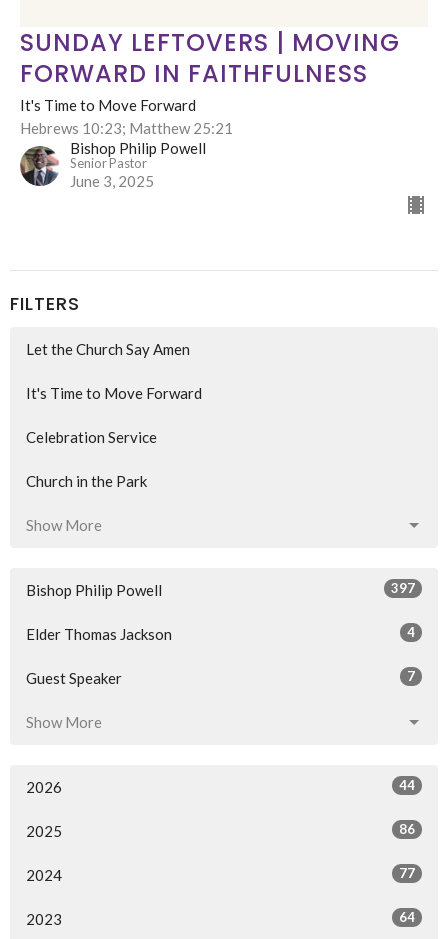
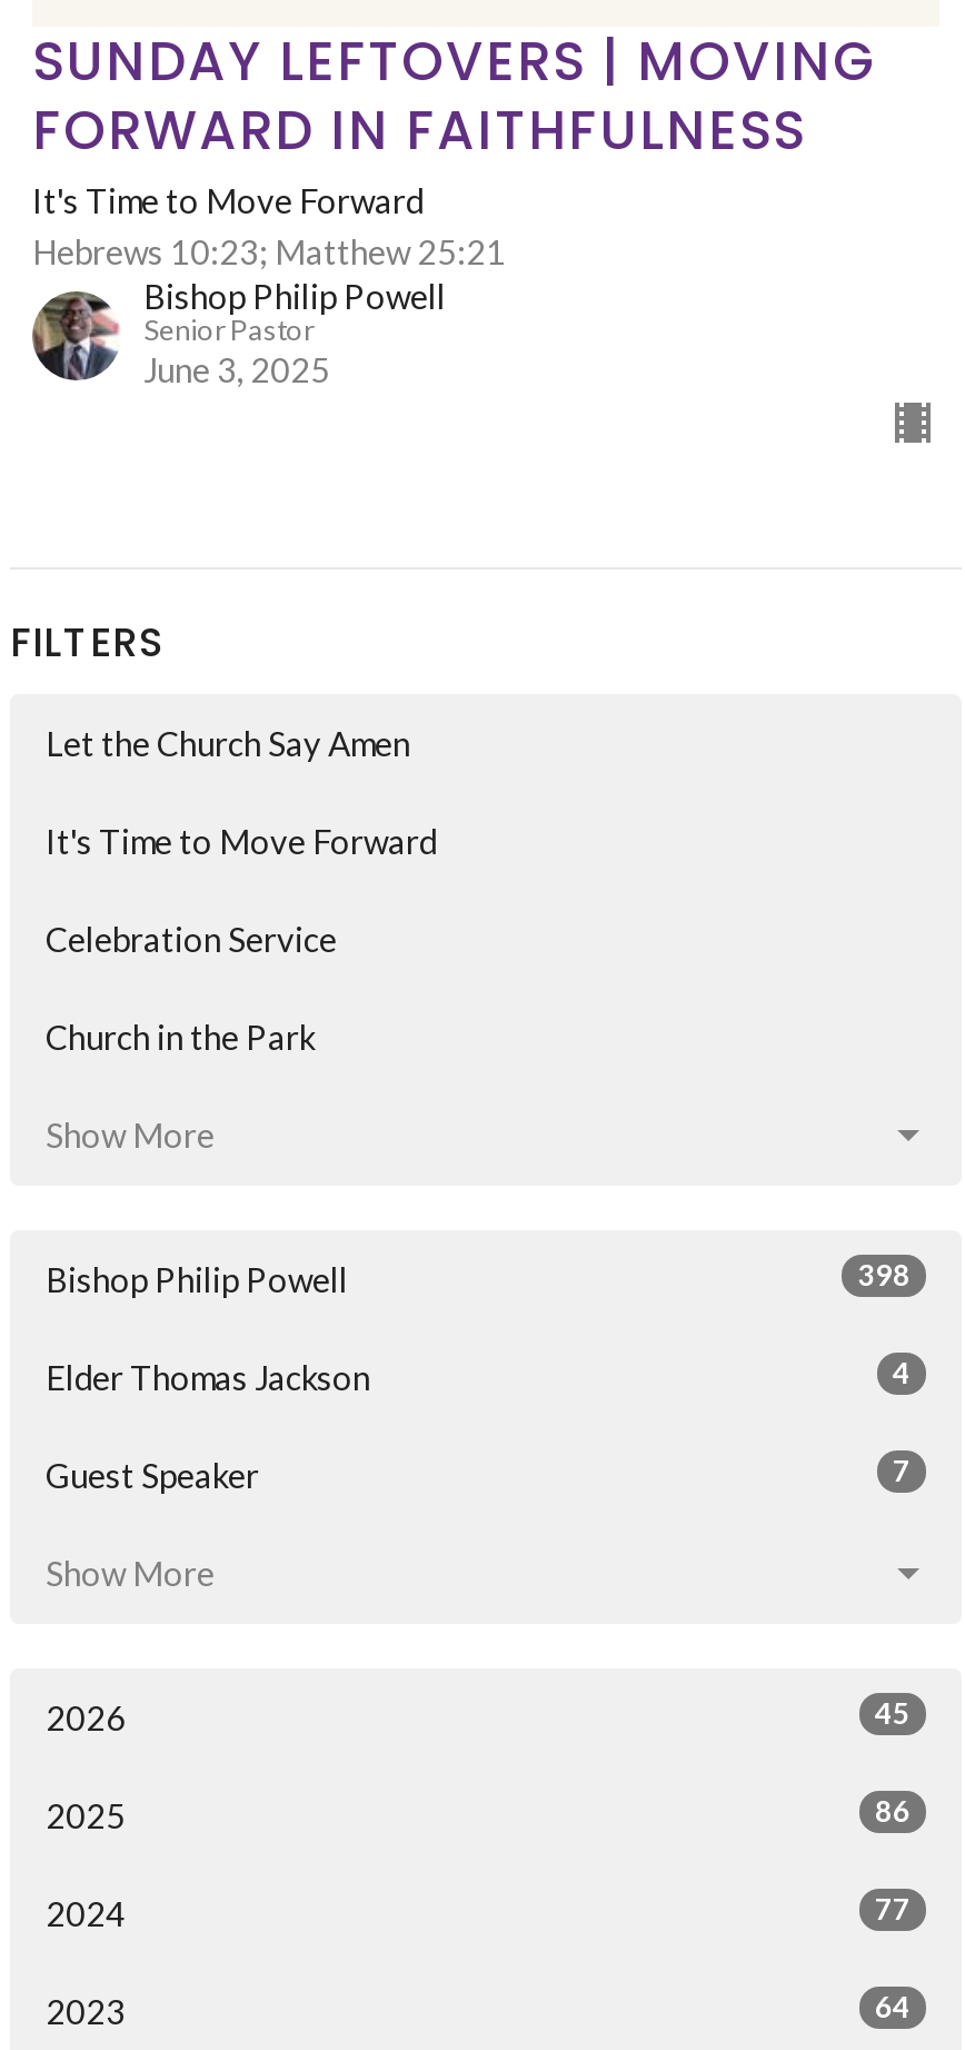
- 397
+ 398

- 44
+ 45
